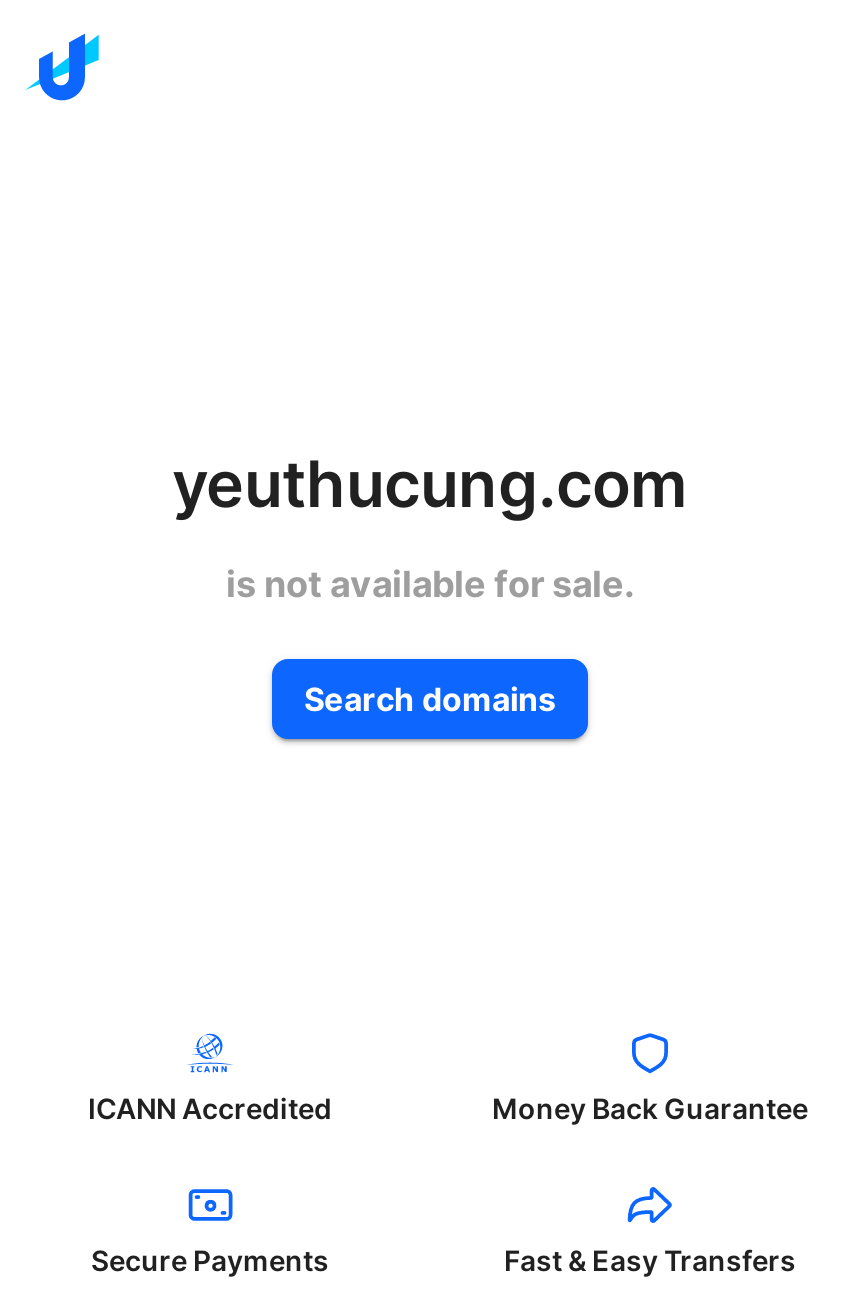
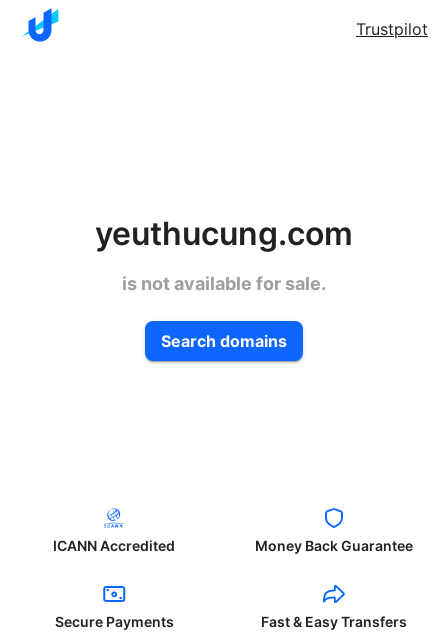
+ Trustpilot
